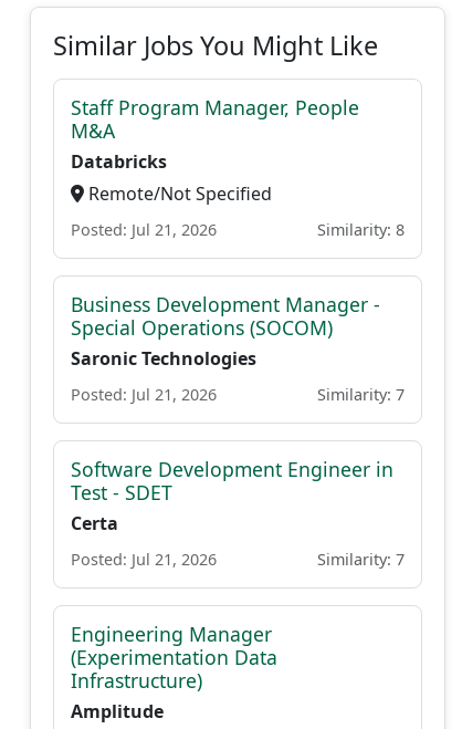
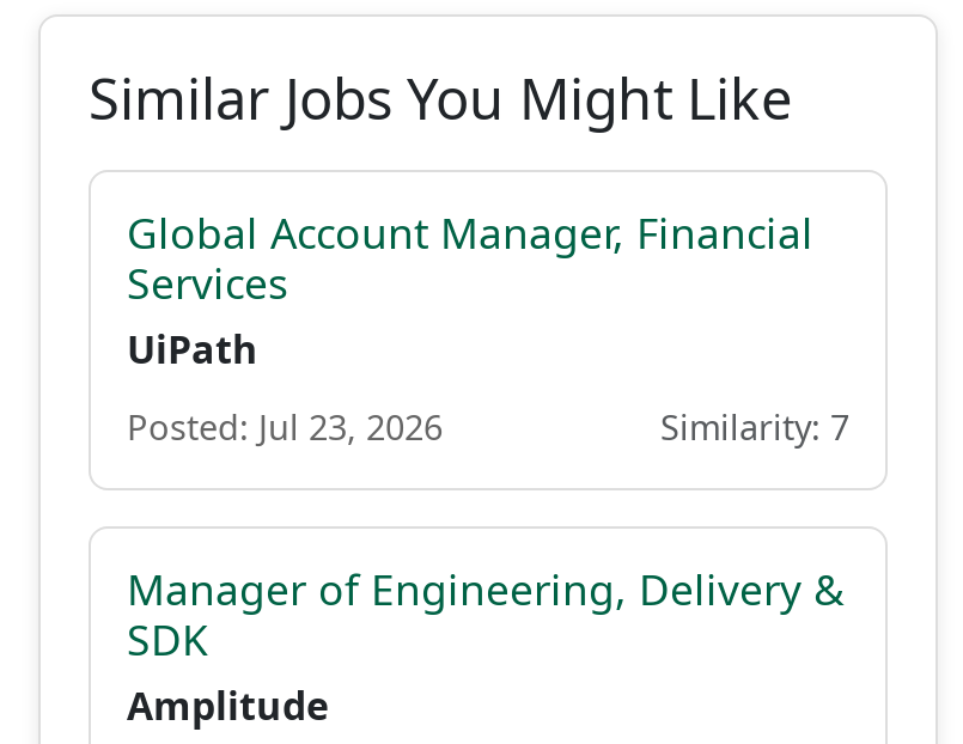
- Staff Program Manager, People
- M&A
- Databricks
- Remote/Not Specified
- Posted: Jul 21, 2026
- Similarity: 8
- Business Development Manager -
- Special Operations (SOCOM)
- Saronic Technologies
- Posted: Jul 21, 2026
+ Global Account Manager, Financial
+ Services
+ UiPath
+ Posted: Jul 23, 2026

- Software Development Engineer in
- Test - SDET
- Certa
- Posted: Jul 21, 2026
- Similarity: 7
- Engineering Manager
- (Experimentation Data
- Infrastructure)
+ Manager of Engineering, Delivery &
+ SDK
